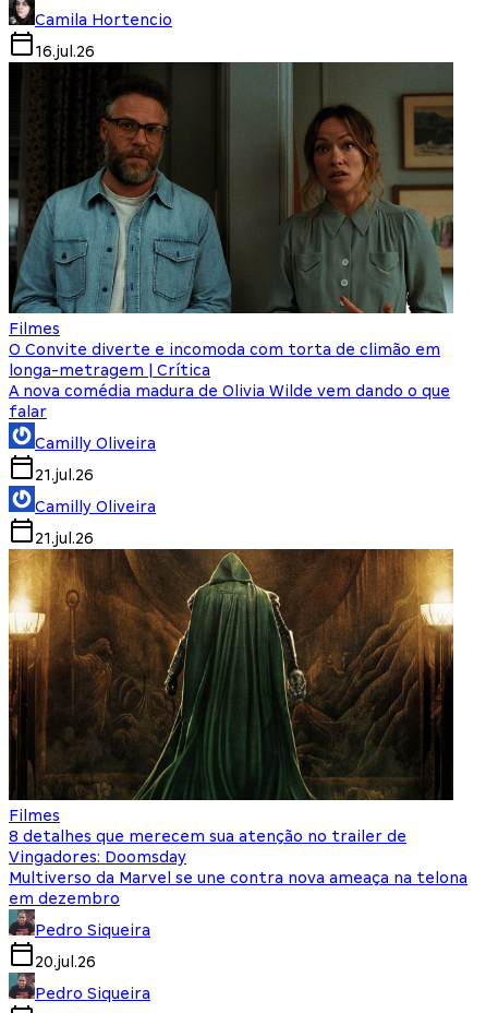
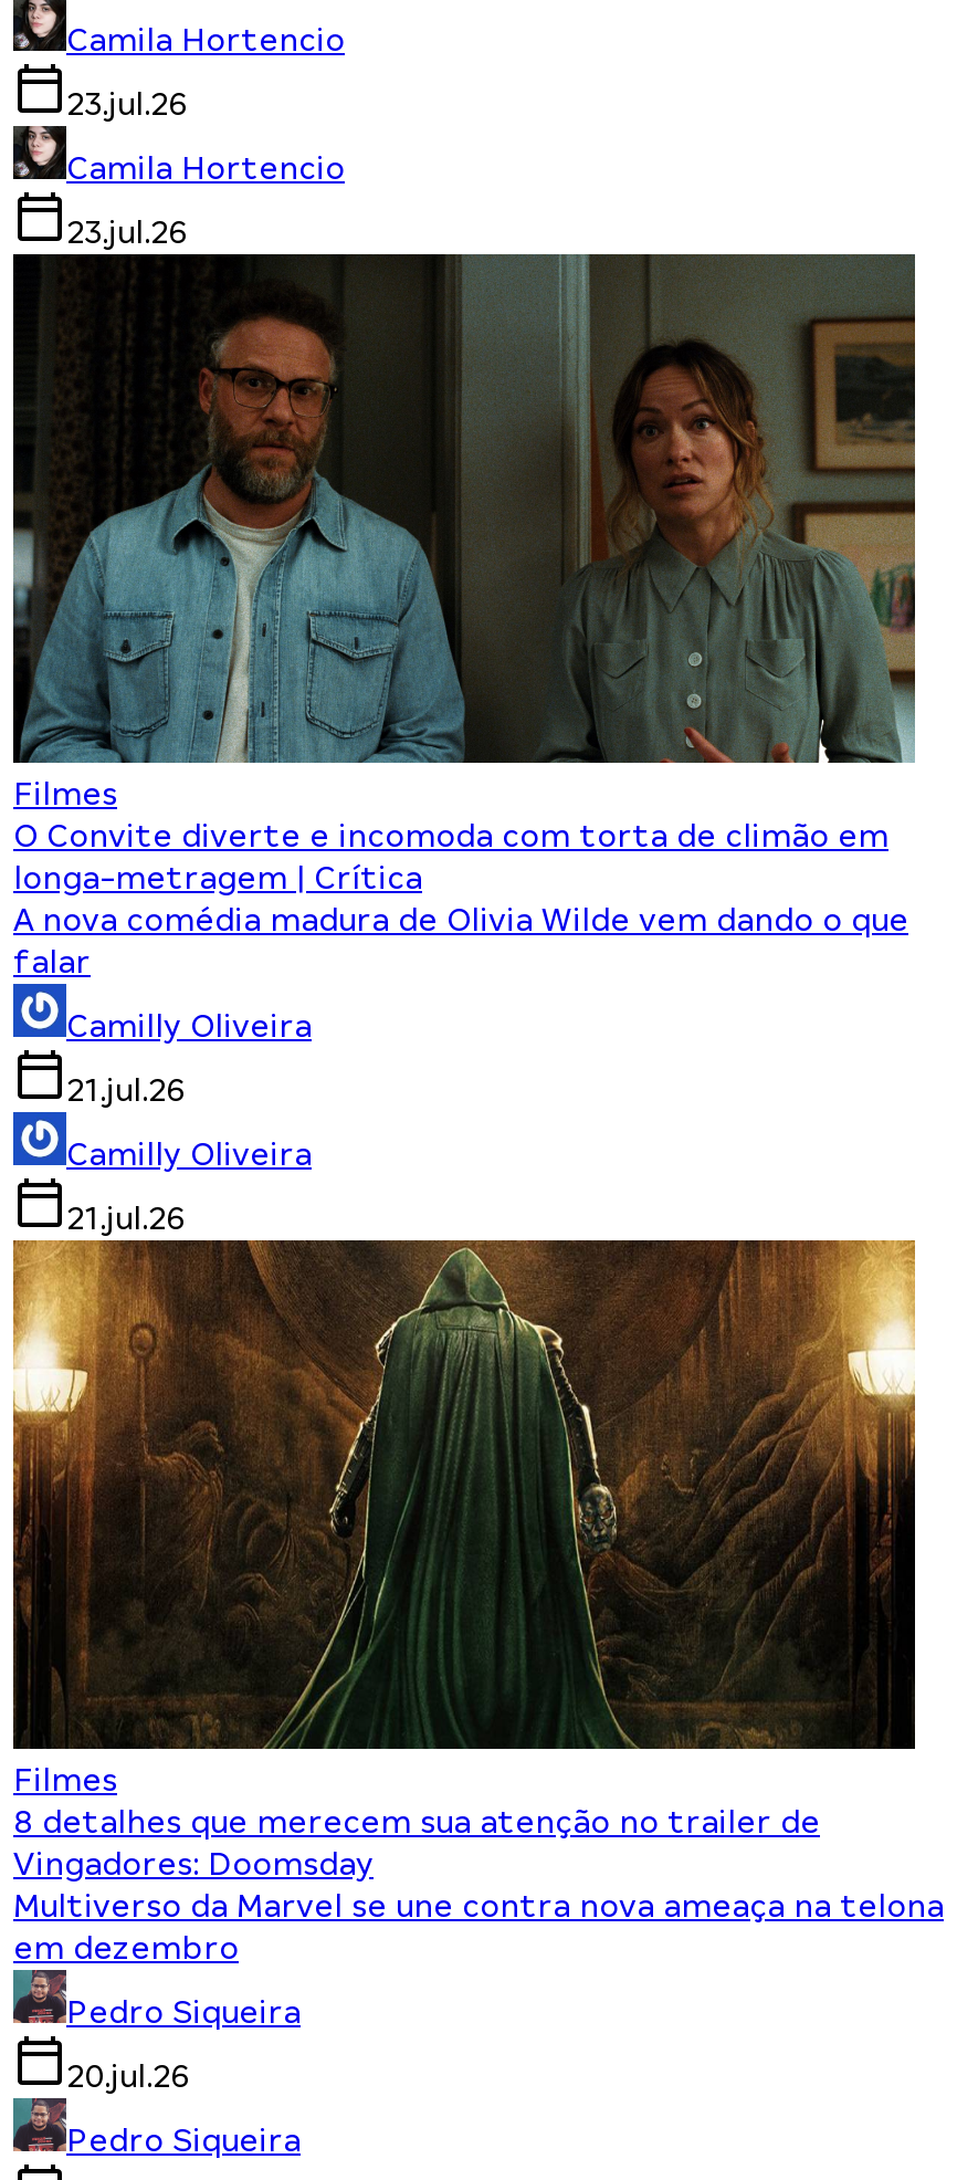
- 16.jul.26
+ 23.jul.26
+ Camila Hortencio
+ 23.jul.26
